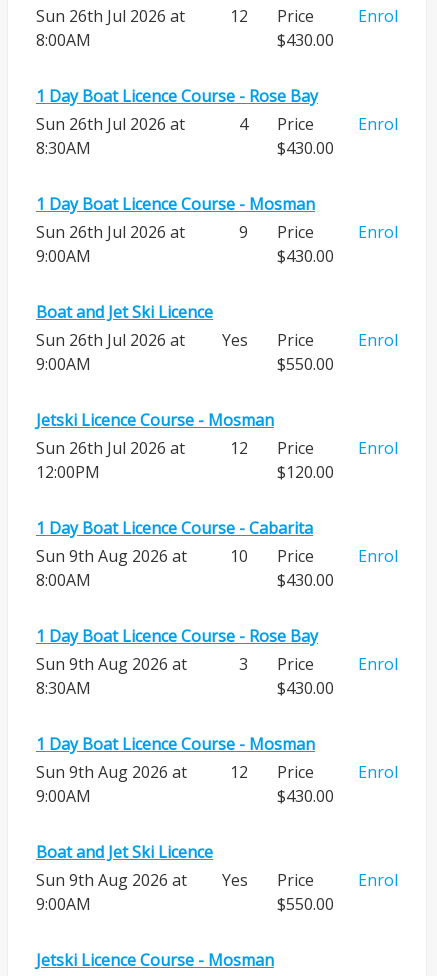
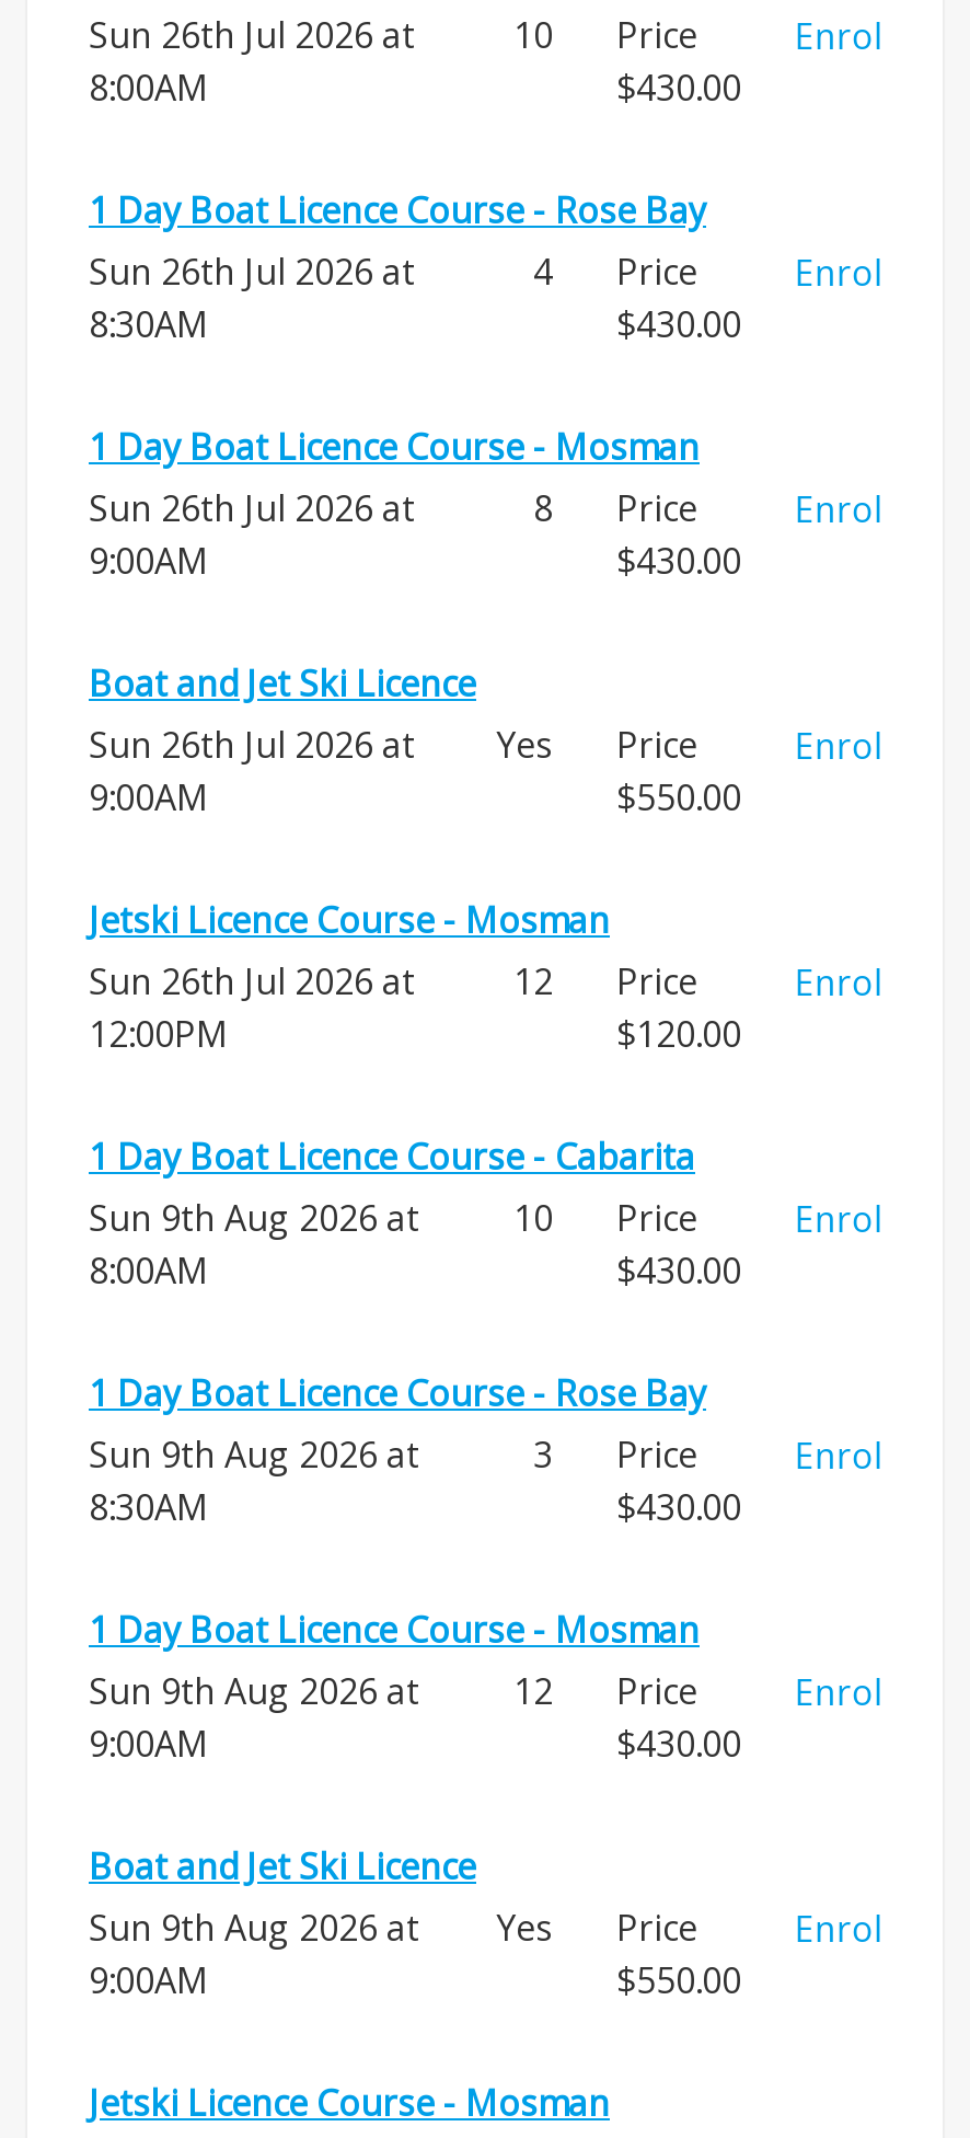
- 12 Price
+ 10 Price

- 9 Price
+ 8 Price
